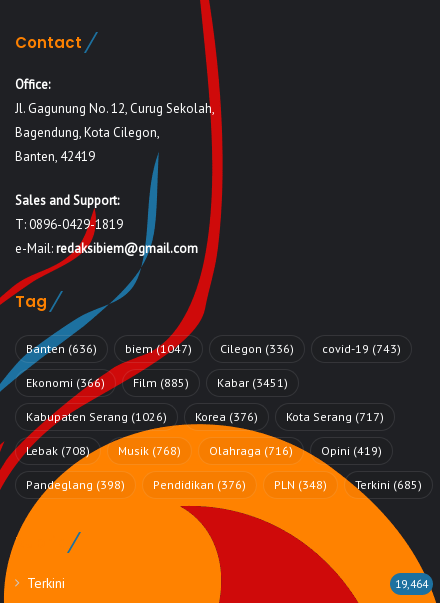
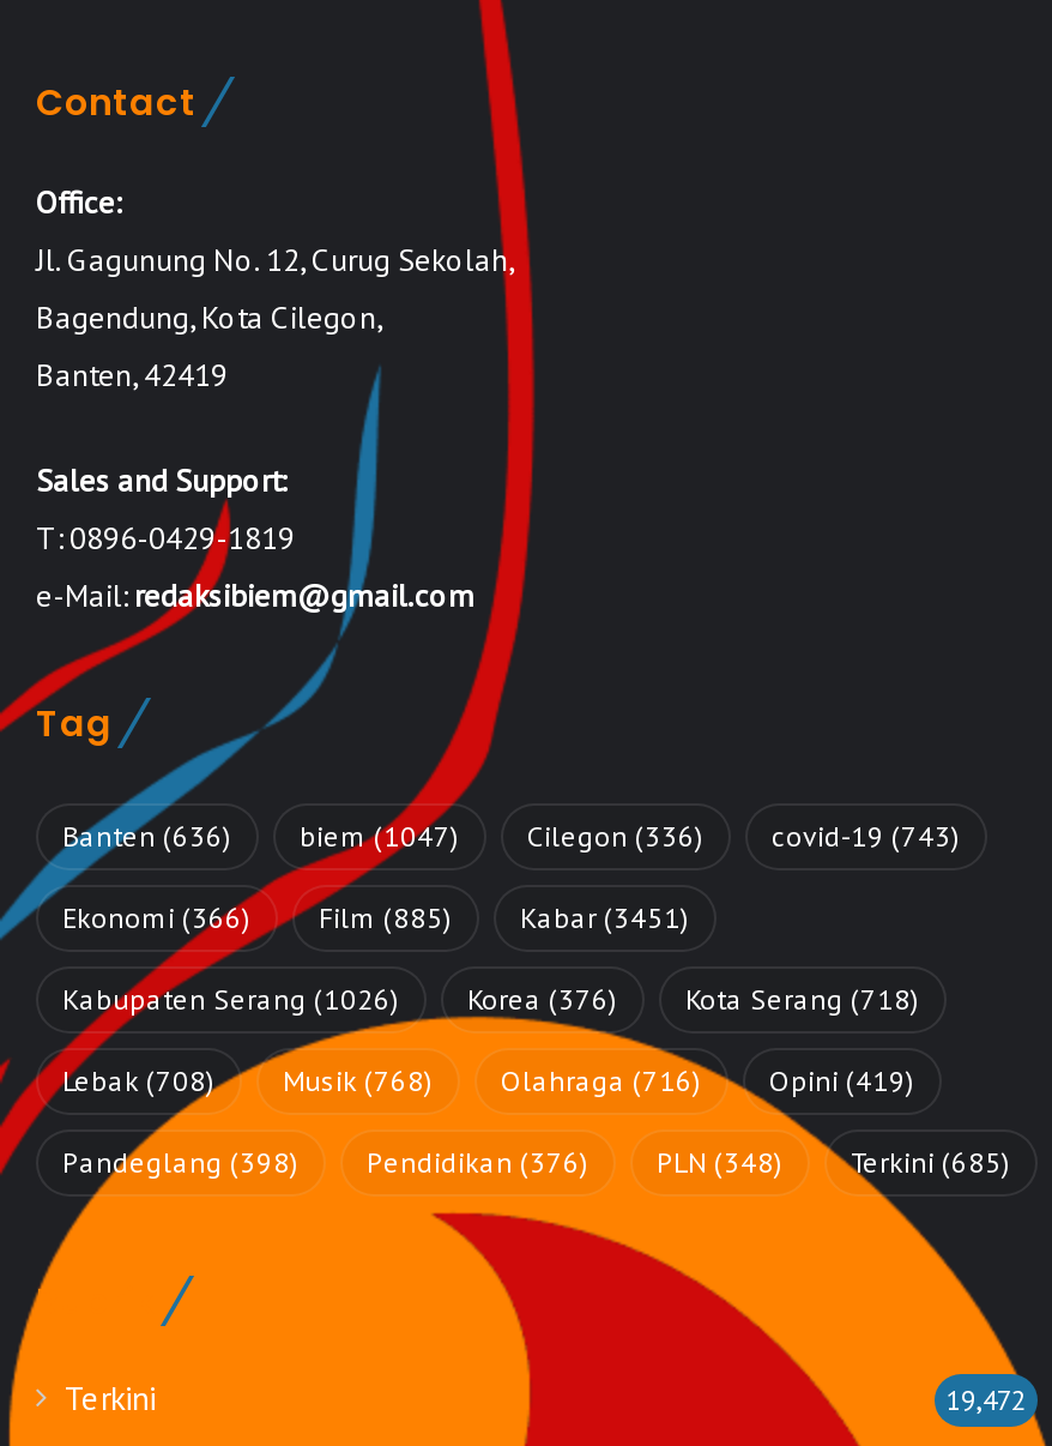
- Kabupaten Serang (1026) Korea (376) Kota Serang (717)
+ Kabupaten Serang (1026) Korea (376) Kota Serang (718)

- 19,464
+ 19,472
